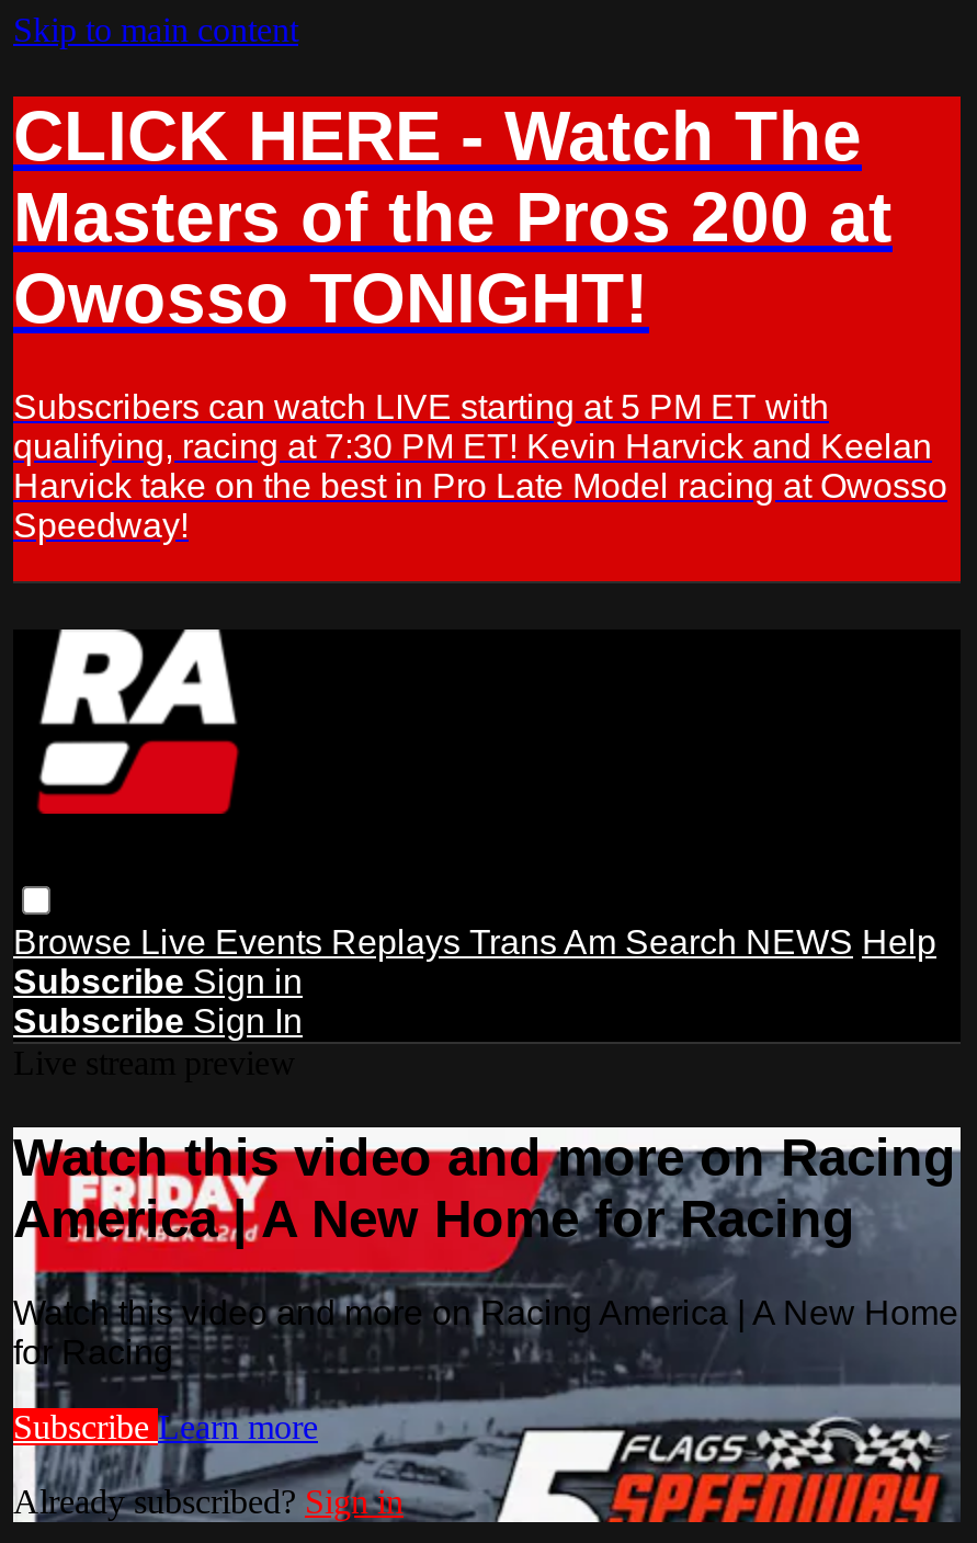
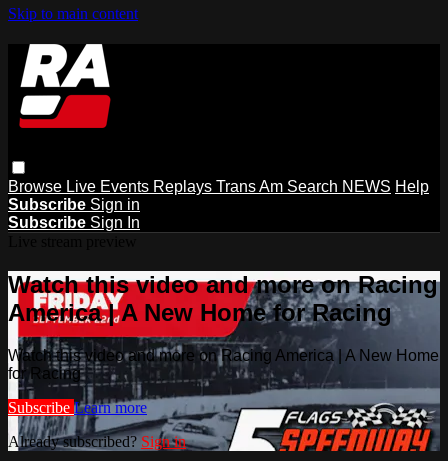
- [image]
- CLICK HERE - Watch The
- Masters of the Pros 200 at
- Owosso TONIGHT!
- Subscribers can watch LIVE starting at 5 PM ET with
- qualifying, racing at 7:30 PM ET! Kevin Harvick and Keelan
- Harvick take on the best in Pro Late Model racing at Owosso
- Speedway!
